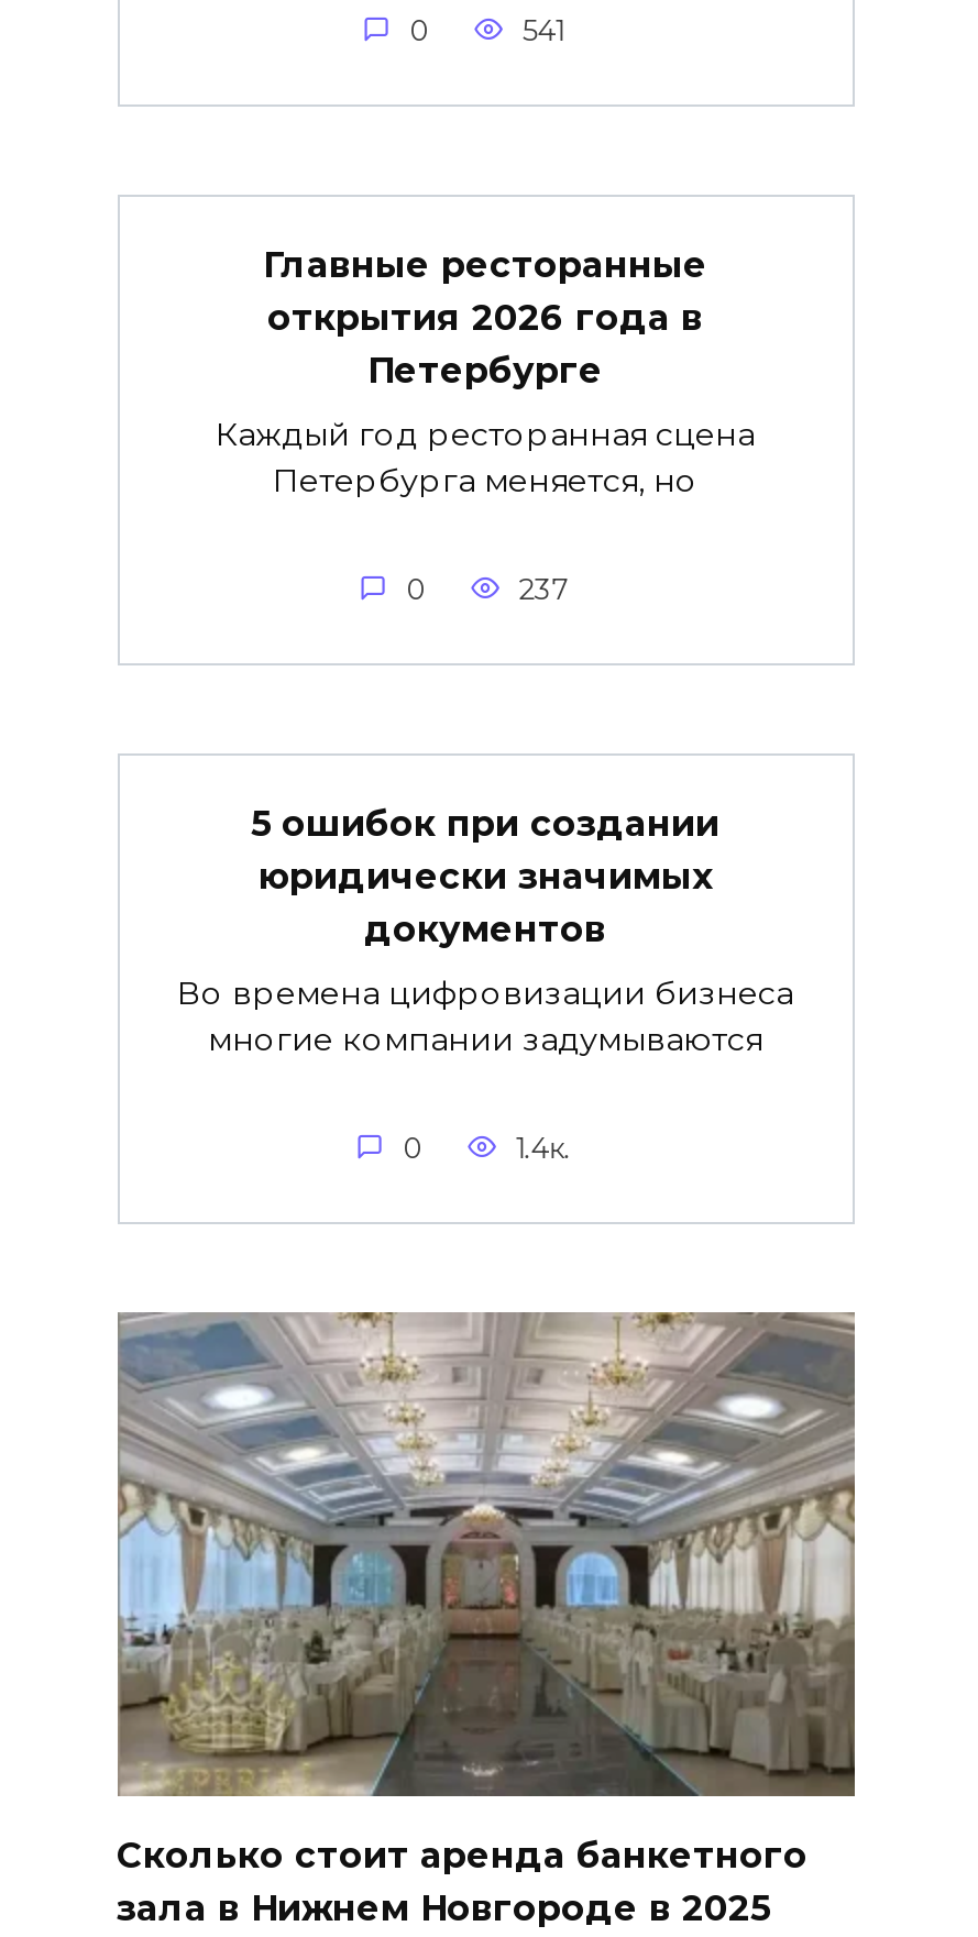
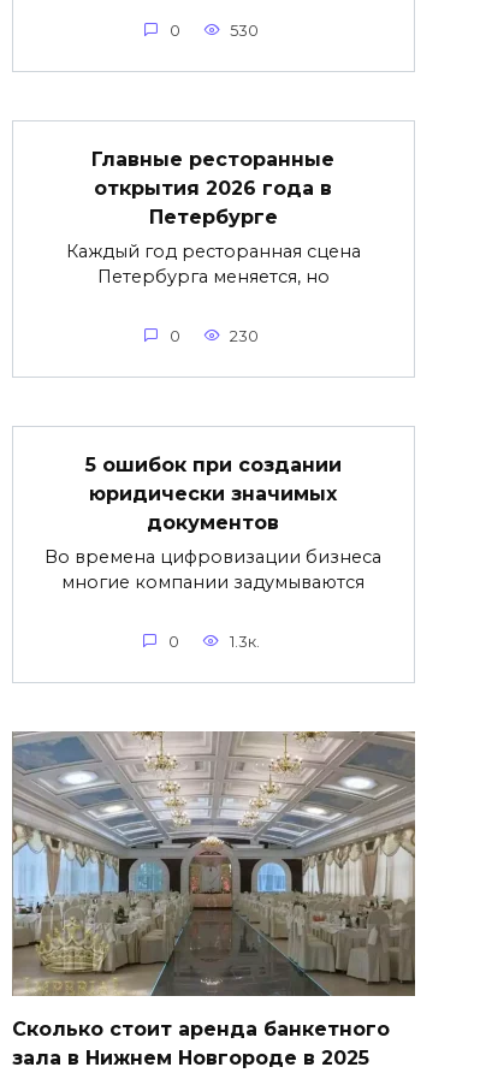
- 541
+ 530

- 237
+ 230

- 1.4к.
+ 1.3к.
